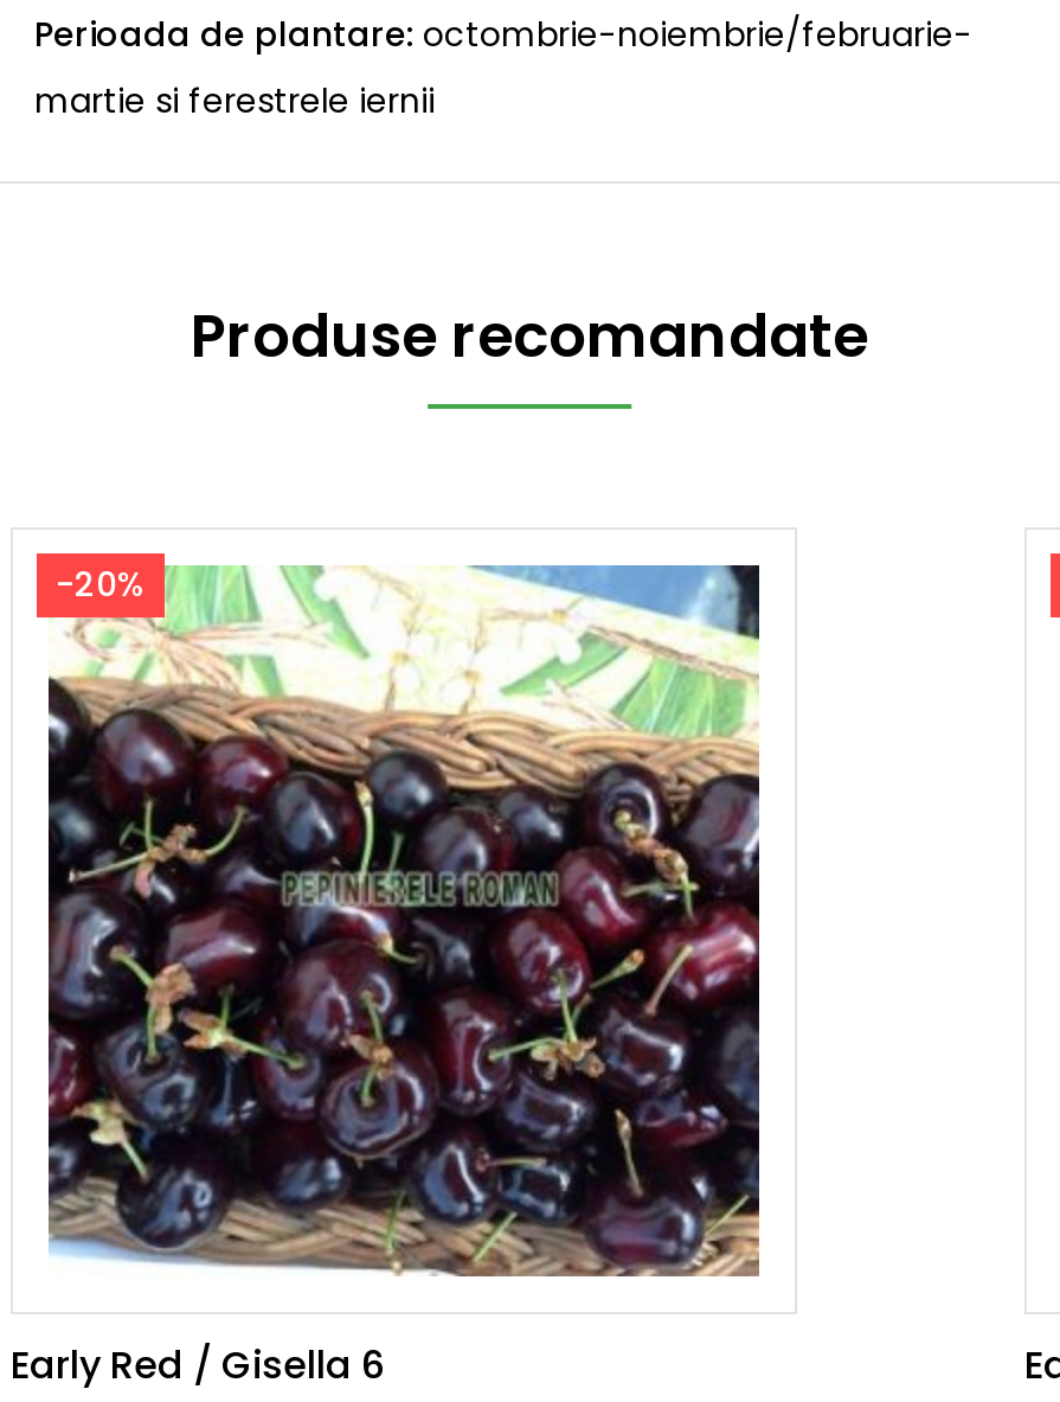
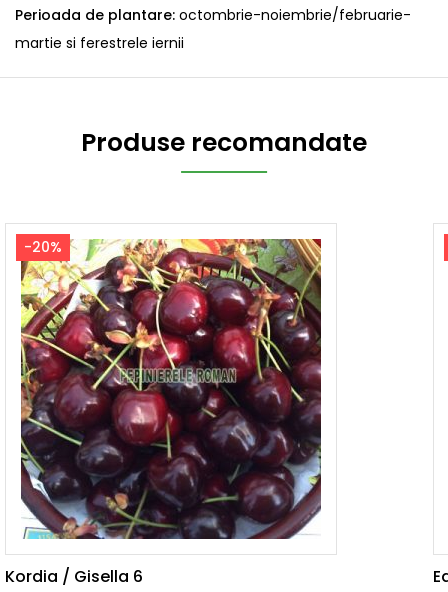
- [image]
- Early Red / Gisella 6
+ [image]
+ Kordia / Gisella 6
